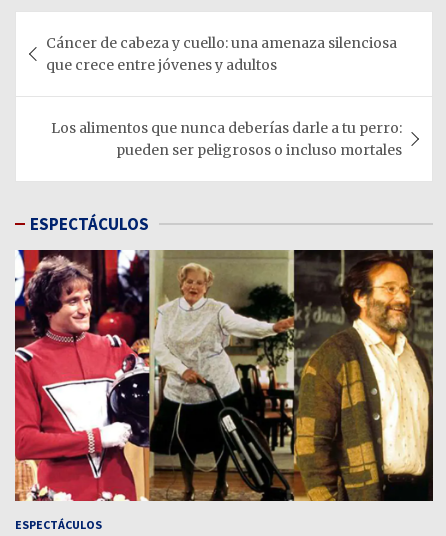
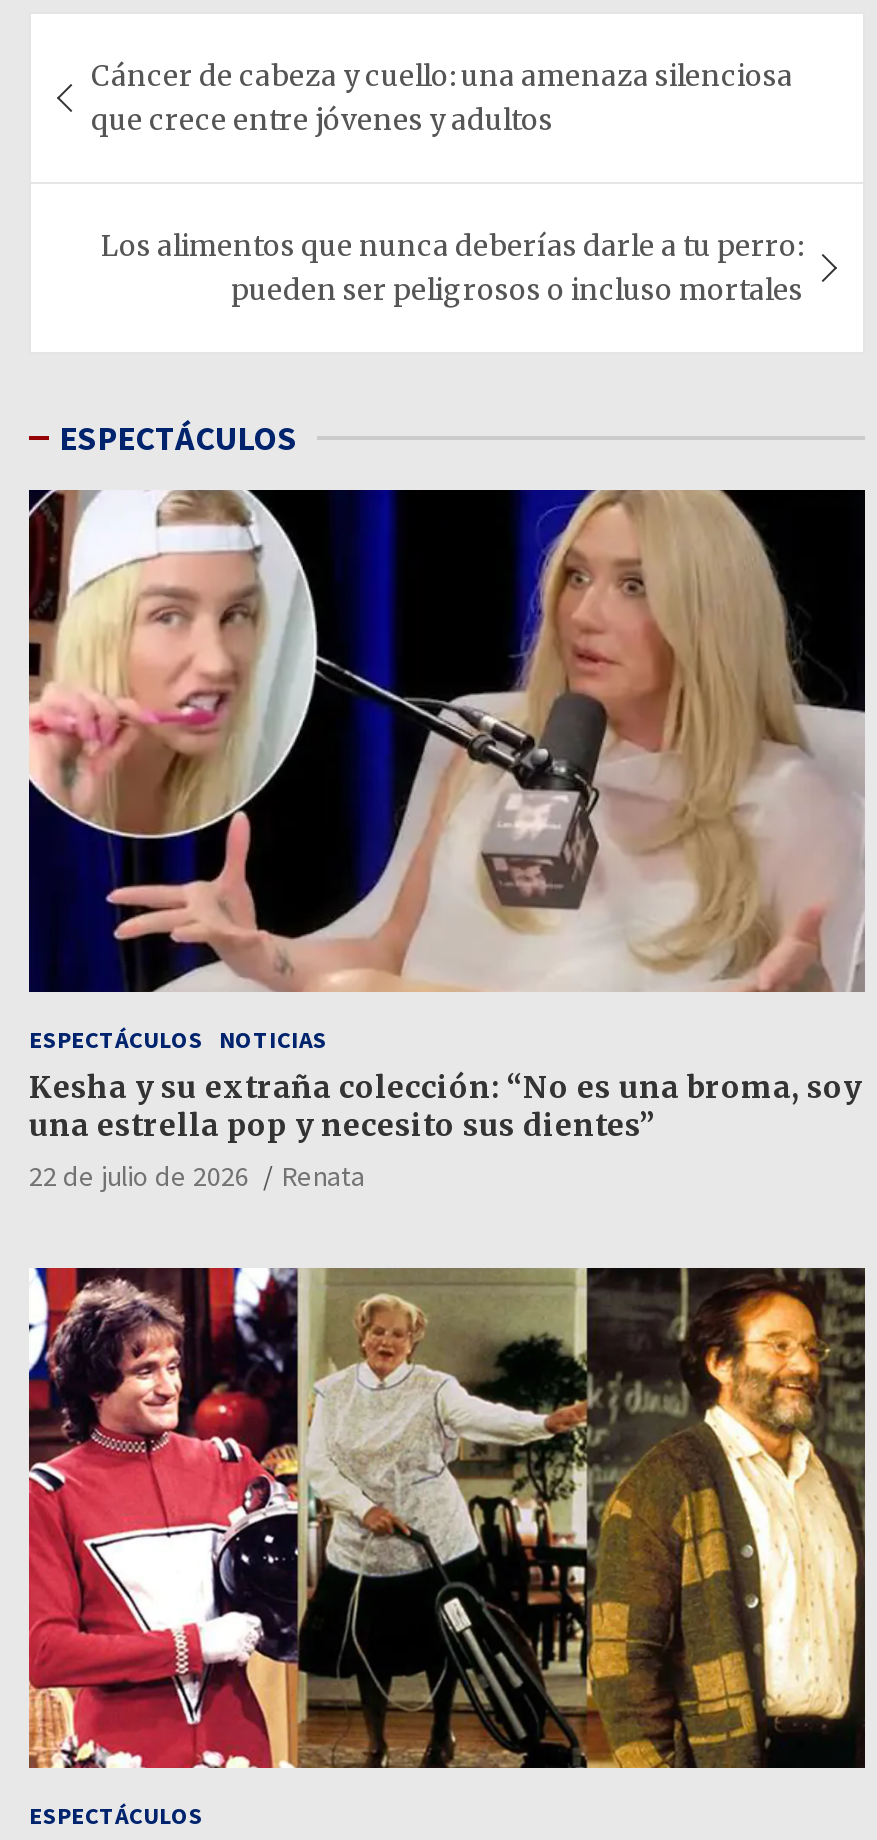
+ [image]
+ ESPECTÁCULOS NOTICIAS
+ Kesha y su extraña colección: “No es una broma, soy
+ una estrella pop y necesito sus dientes”
+ 22 de julio de 2026
+ Renata
